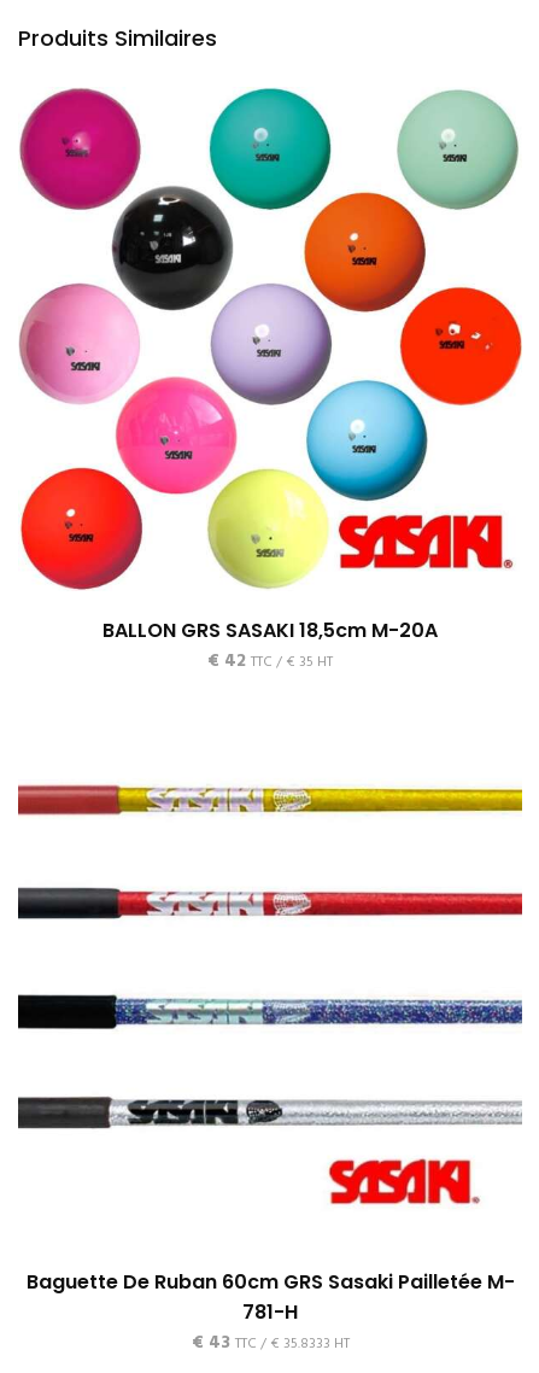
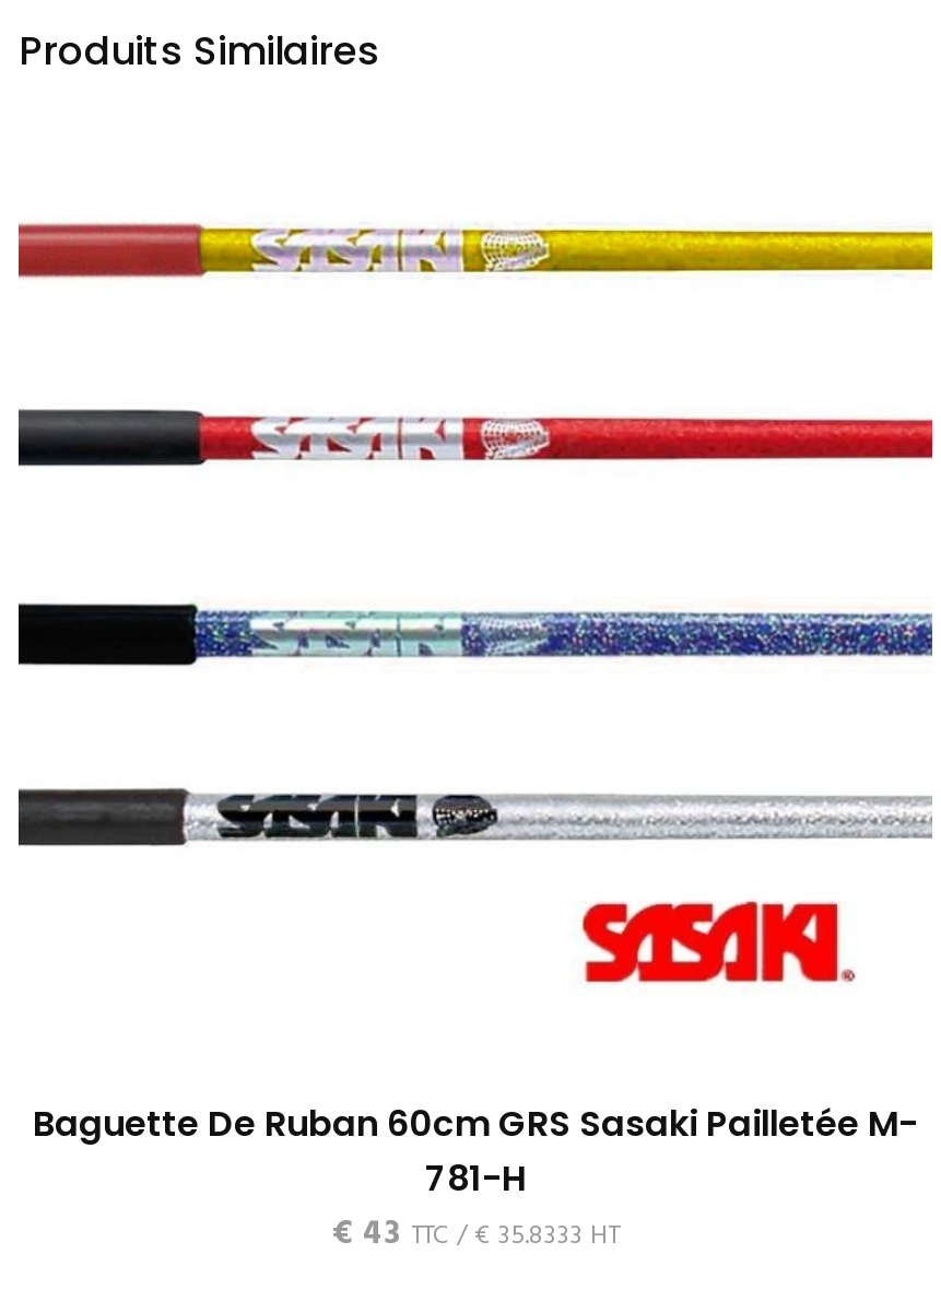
- [image]
- BALLON GRS SASAKI 18,5cm M-20A
- €42 TTC /€35 HT
